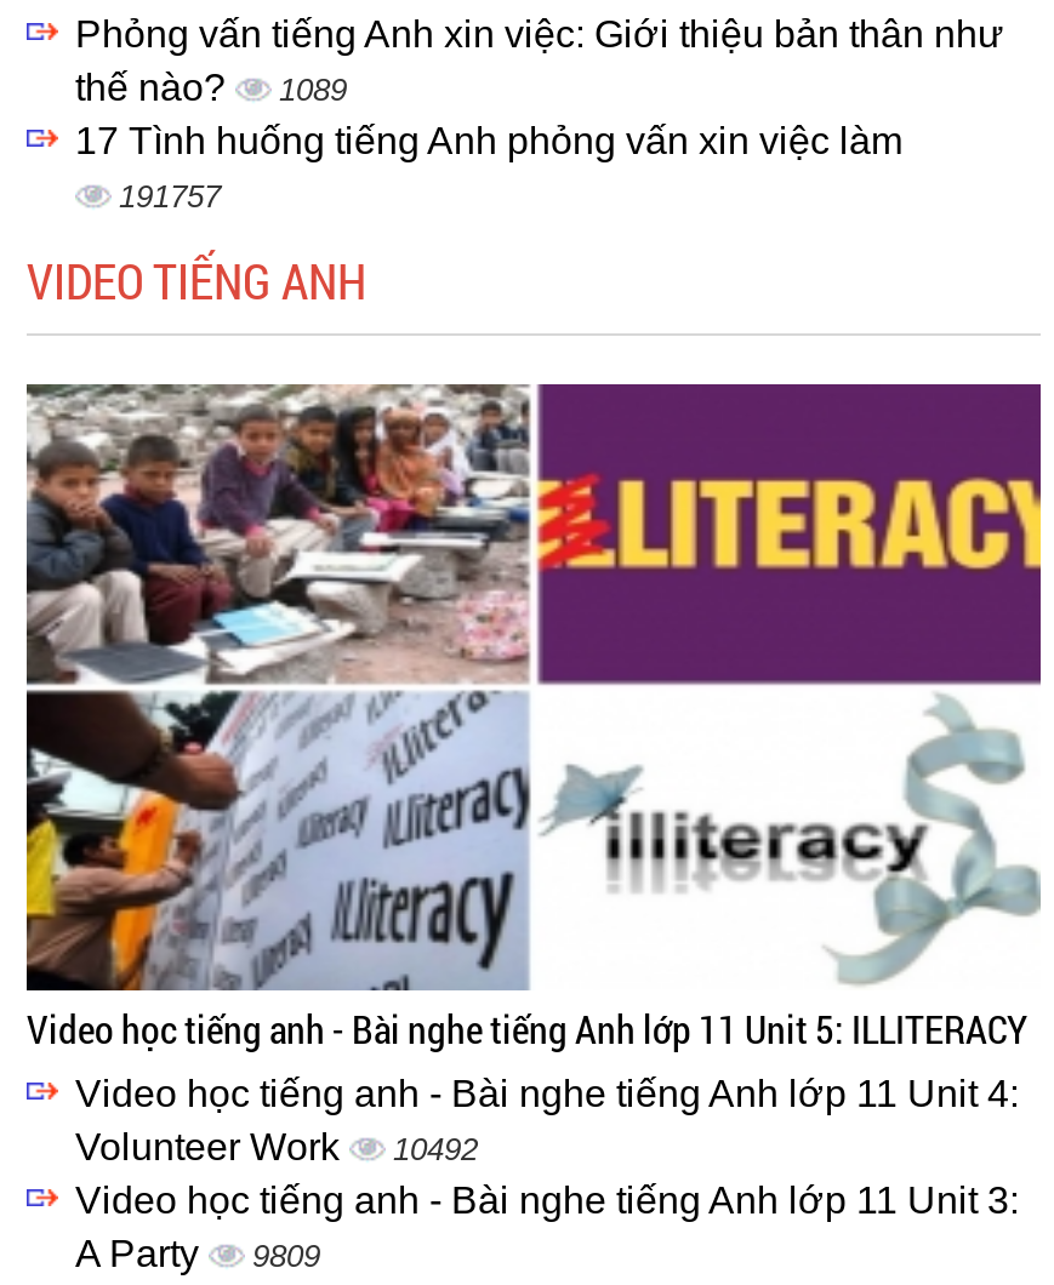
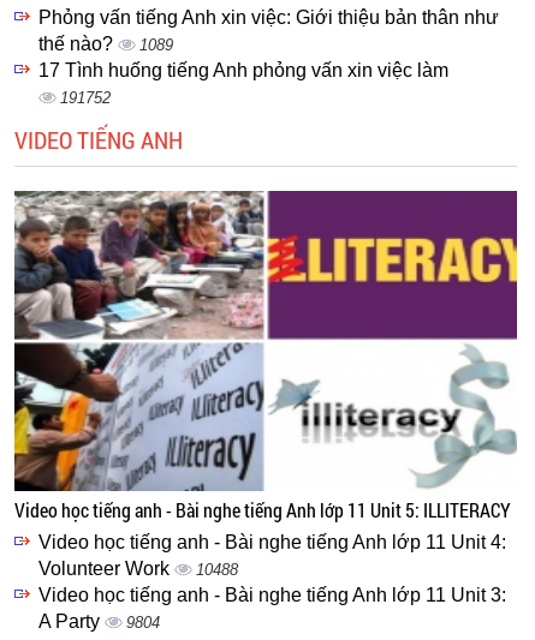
- 191757
+ 191752

- Volunteer Work 10492
+ Volunteer Work 10488

- A Party 9809
+ A Party 9804
